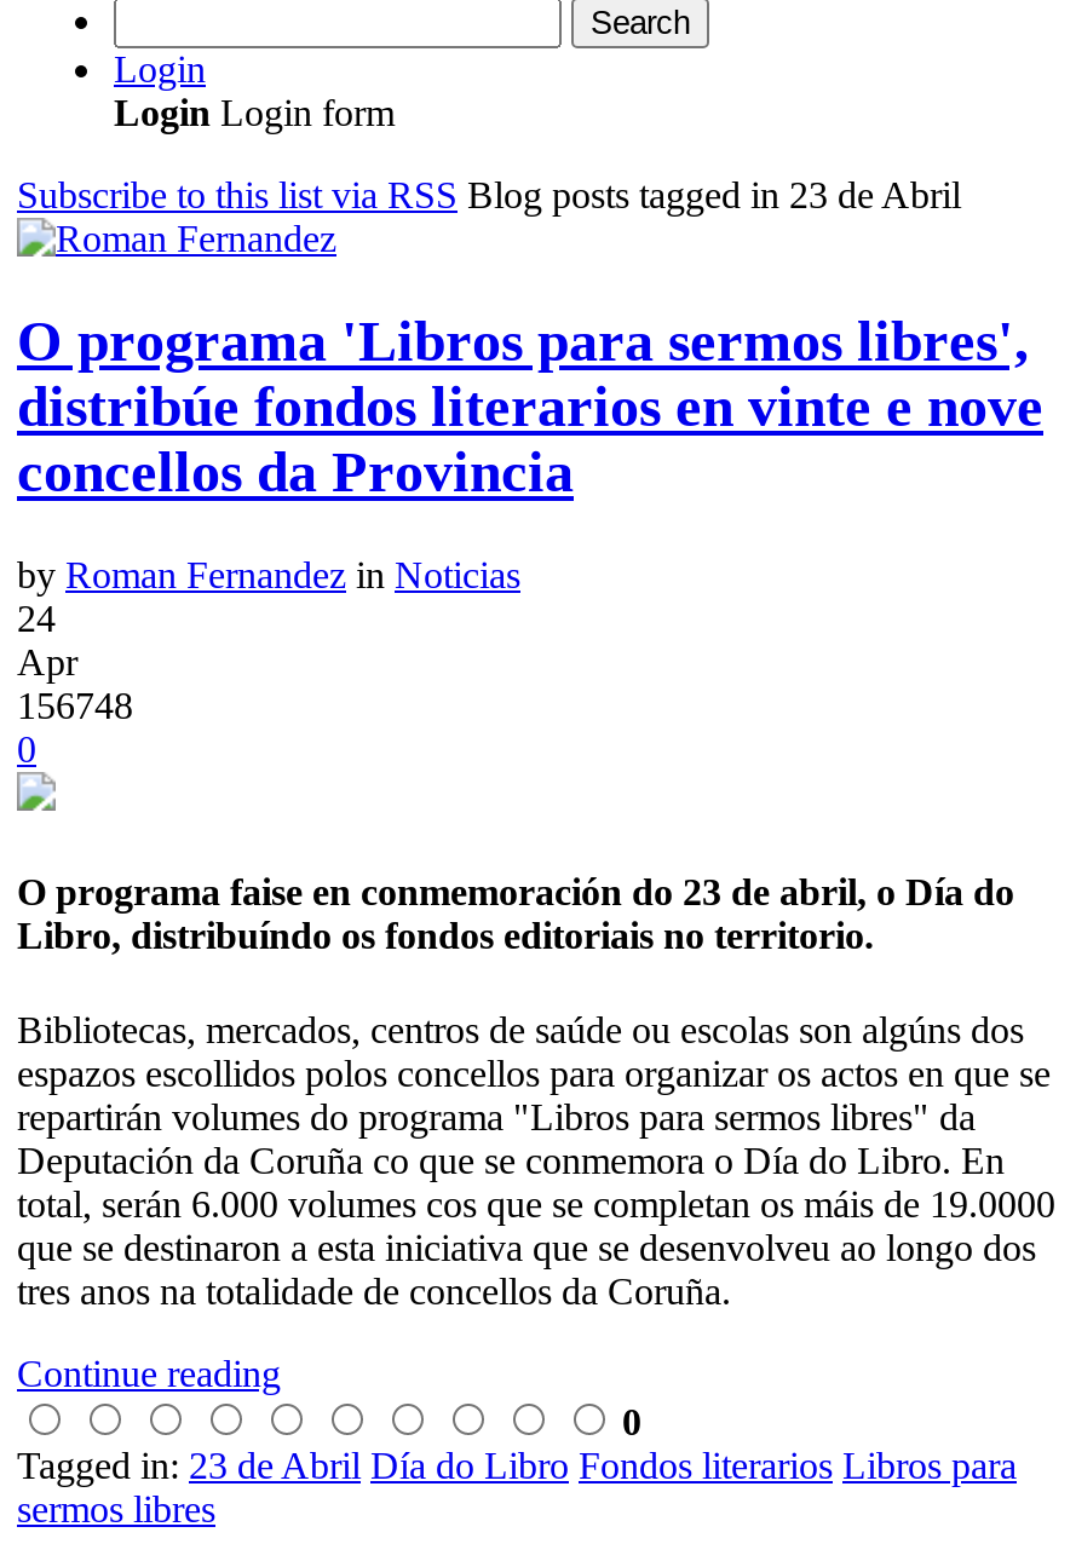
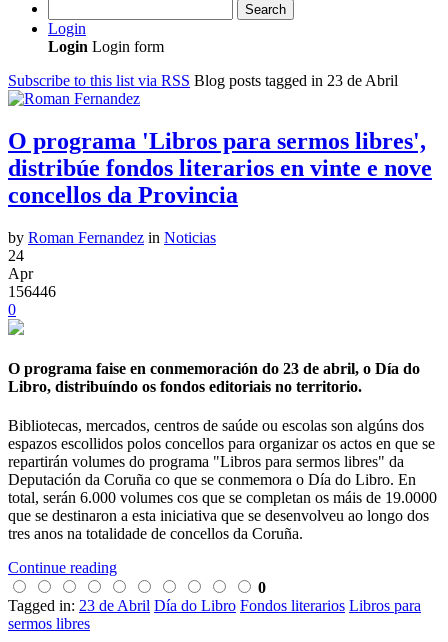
- 156748
+ 156446
